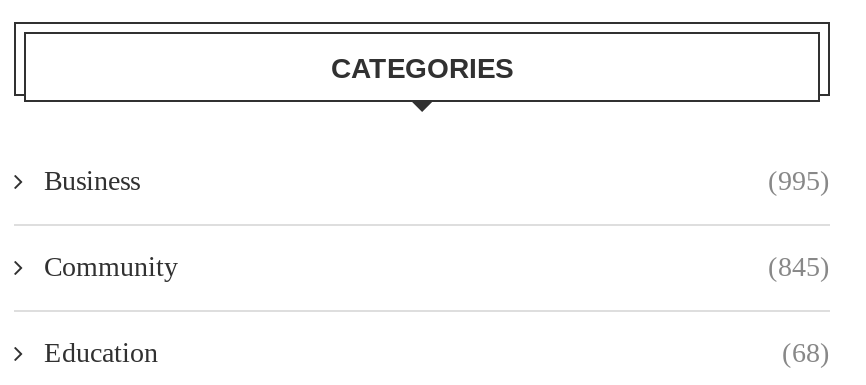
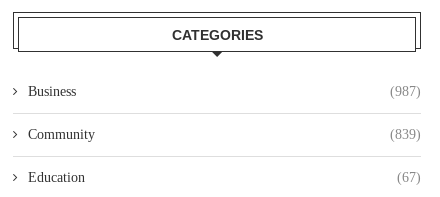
- (995)
+ (987)

- (845)
+ (839)

- (68)
+ (67)
